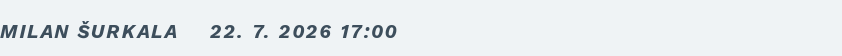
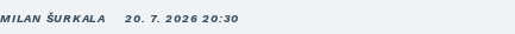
- MILAN ŠURKALA 22. 7. 2026 17:00
+ MILAN ŠURKALA 20. 7. 2026 20:30
